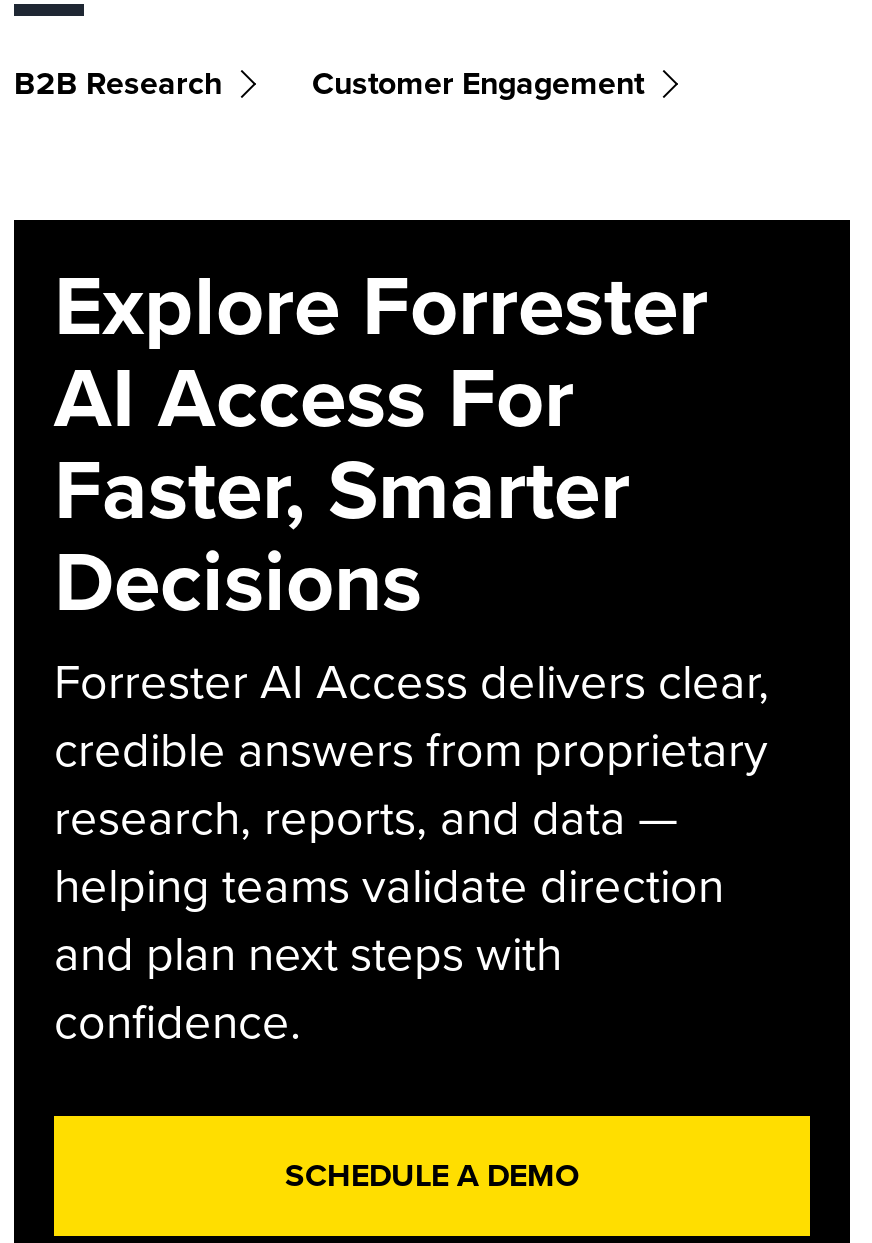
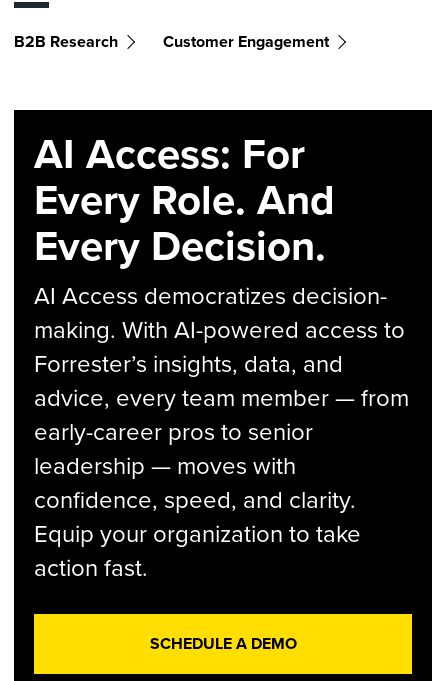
- Explore Forrester
- AI Access For
- Faster, Smarter
- Decisions
- Forrester AI Access delivers clear,
- credible answers from proprietary
- research, reports, and data —
- helping teams validate direction
- and plan next steps with
- confidence.
+ AI Access: For
+ Every Role. And
+ Every Decision.
+ AI Access democratizes decision-
+ making. With AI-powered access to
+ Forrester’s insights, data, and
+ advice, every team member — from
+ early-career pros to senior
+ leadership — moves with
+ confidence, speed, and clarity.
+ Equip your organization to take
+ action fast.
